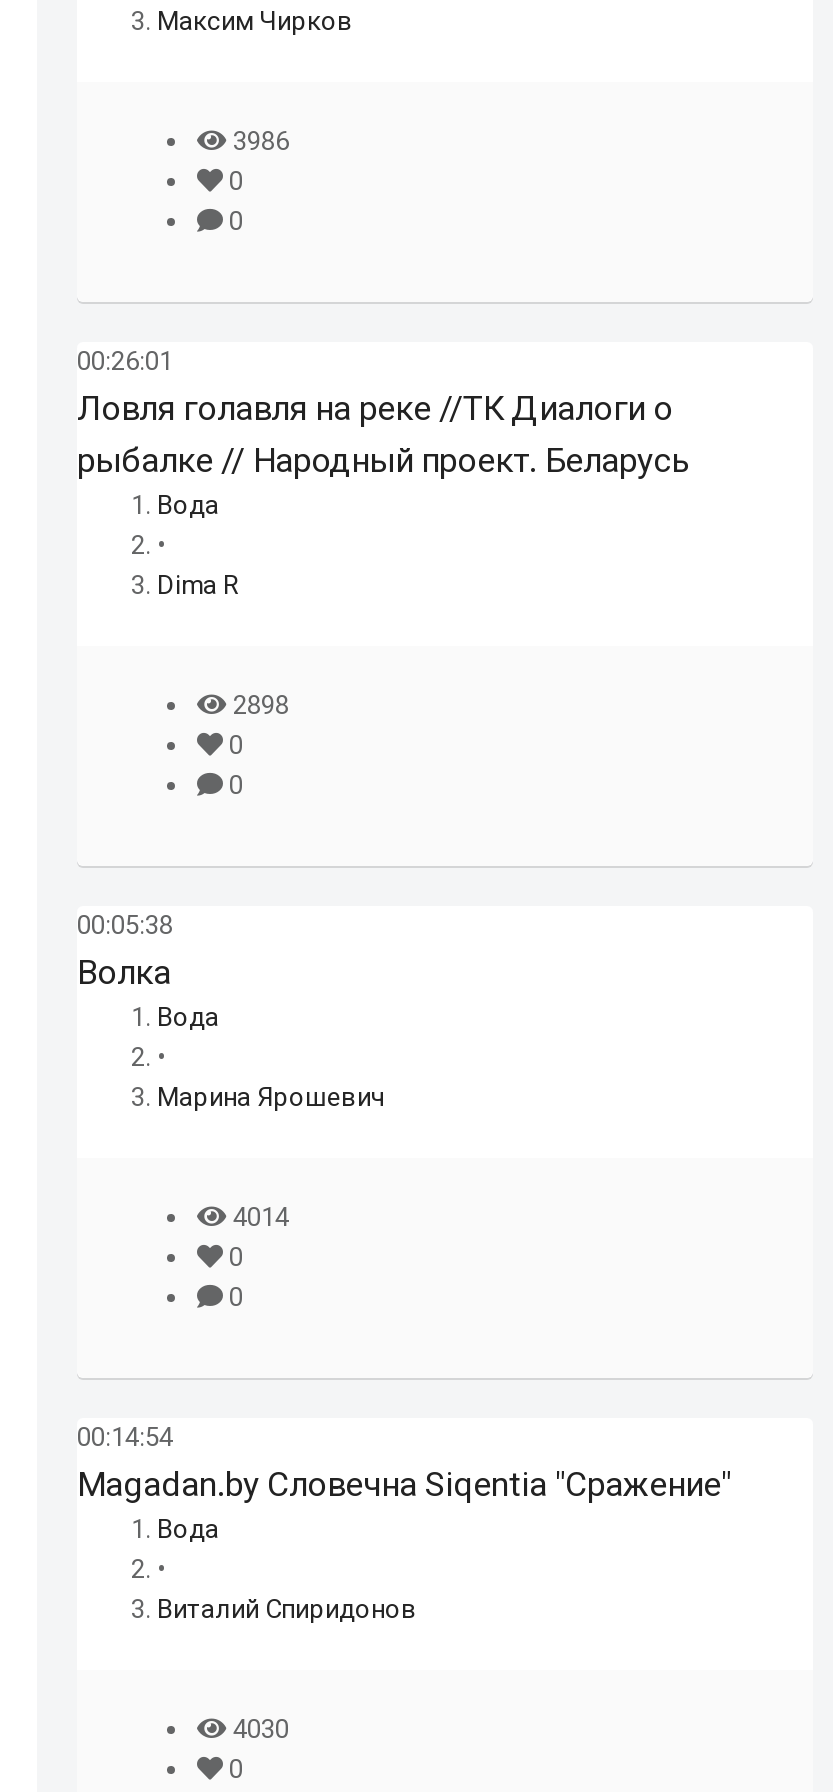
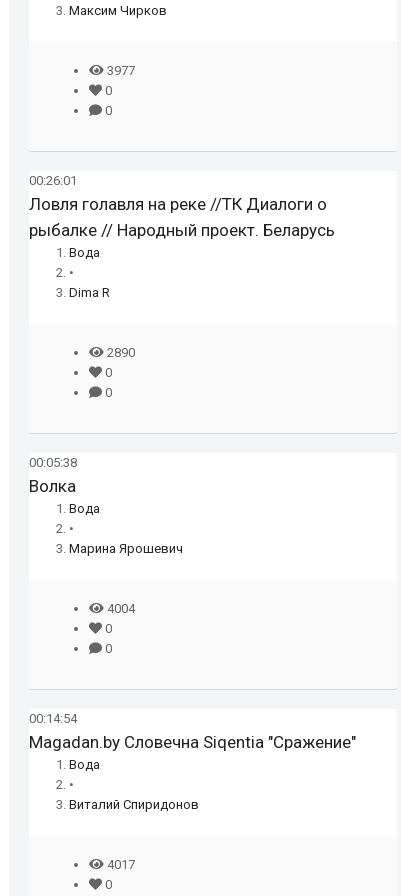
- 3986
+ 3977

- 2898
+ 2890

- 4014
+ 4004

- 4030
+ 4017
